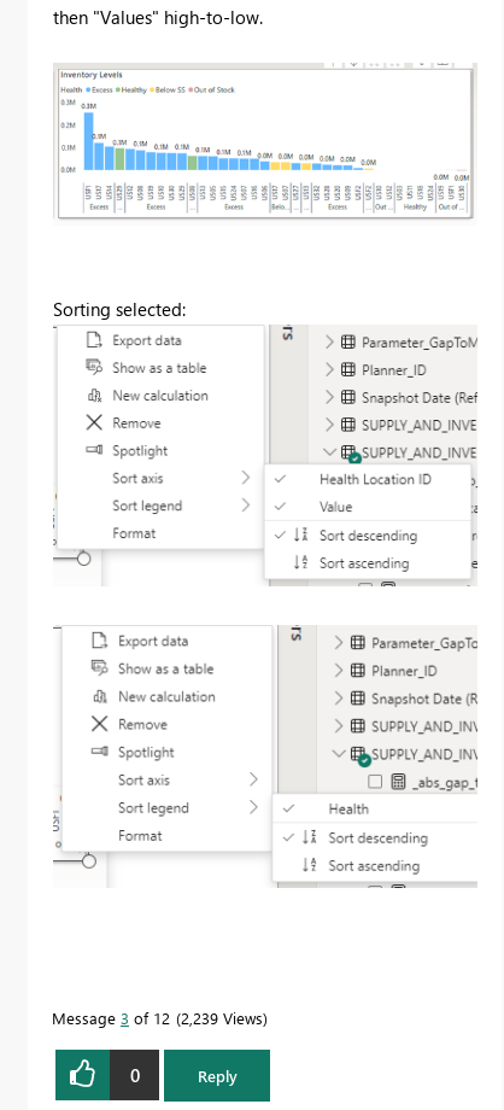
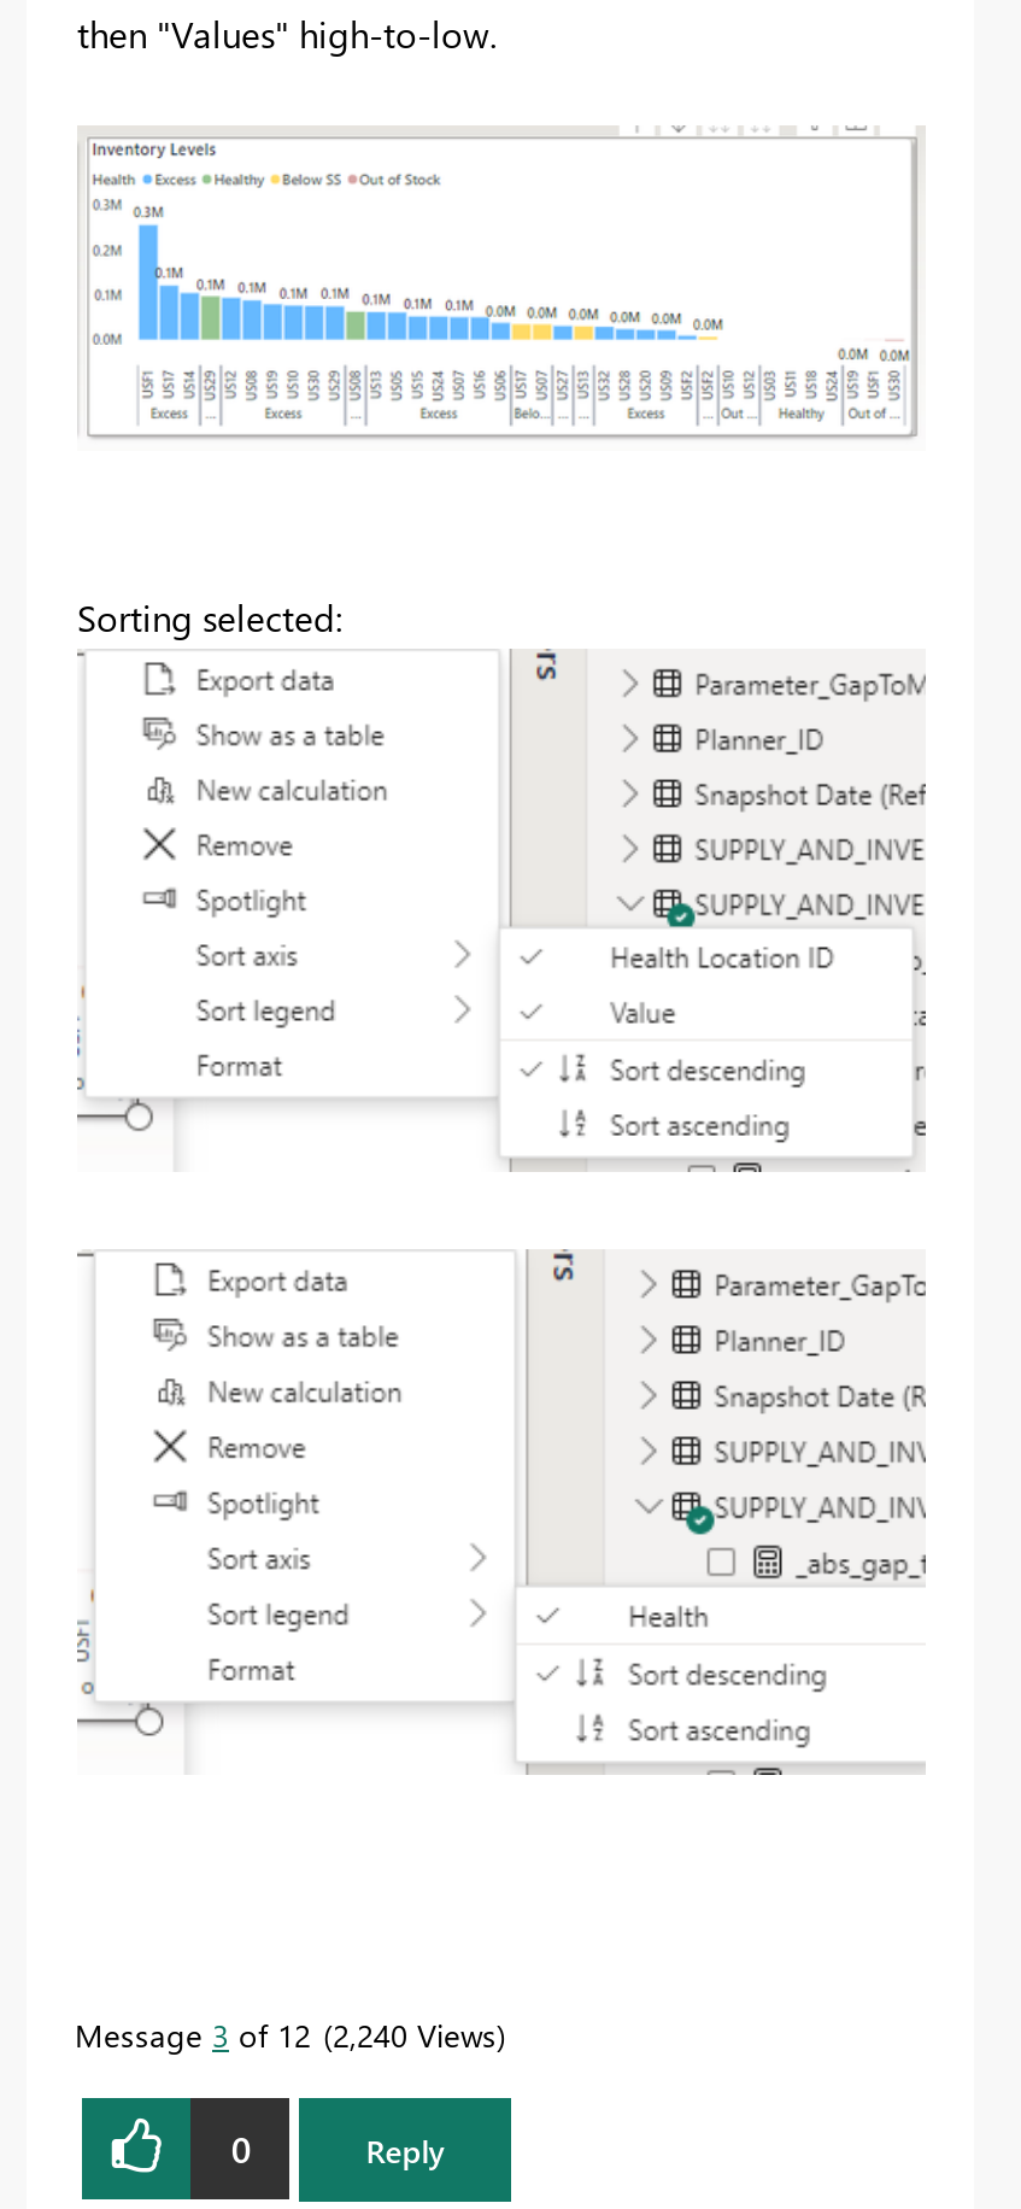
- Message 3 of 12 2,239 Views
+ Message 3 of 12 2,240 Views
